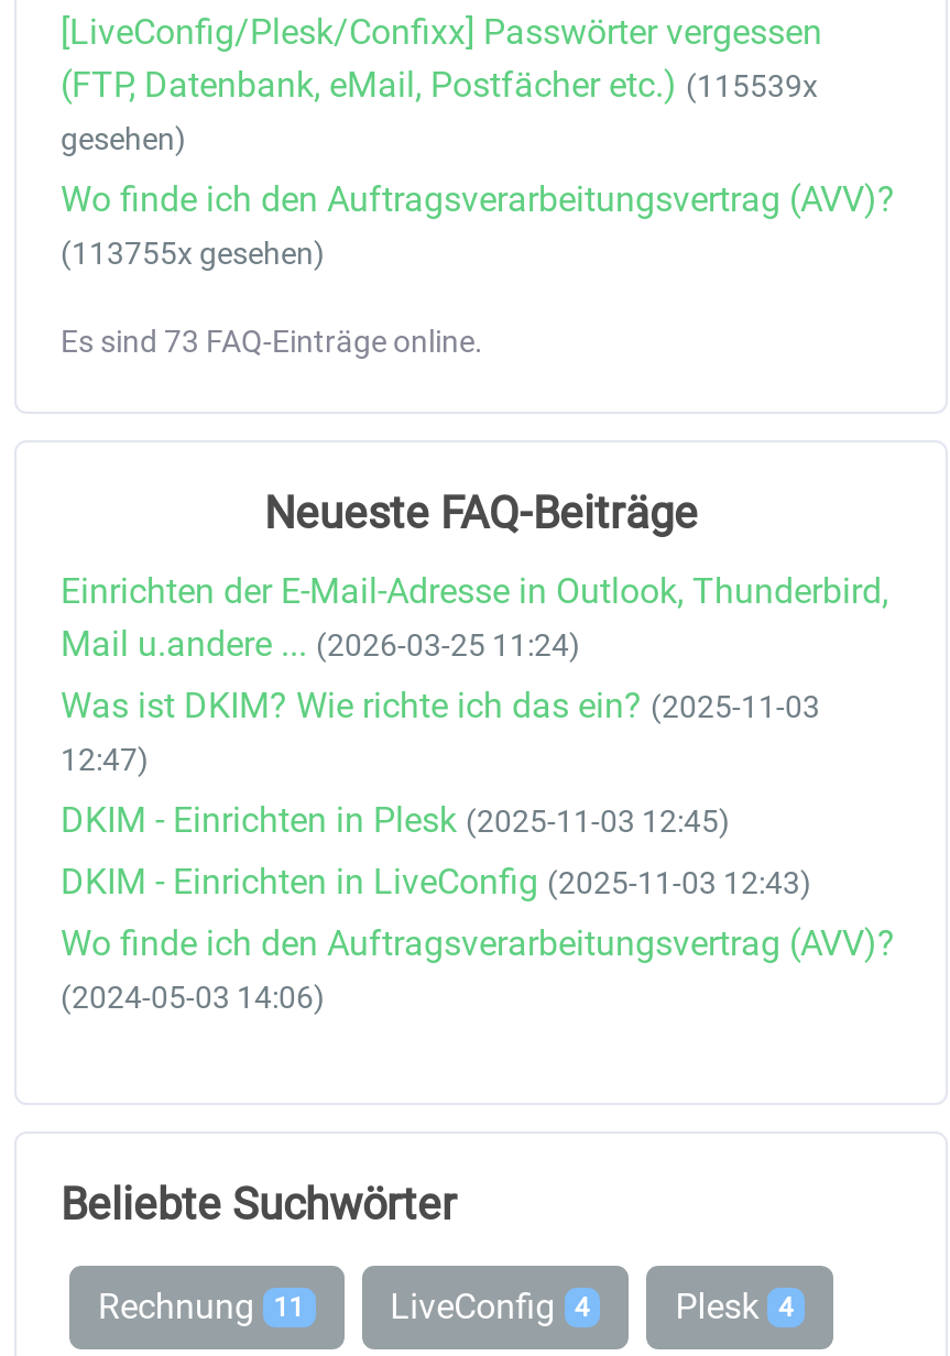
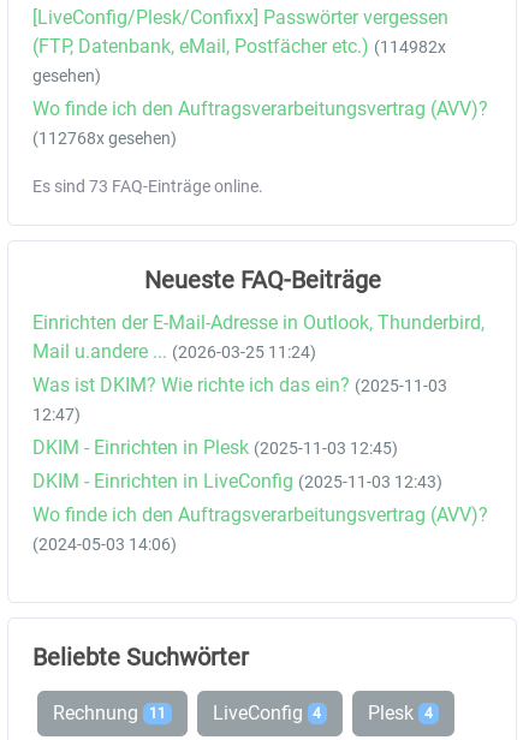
- (FTP, Datenbank, eMail, Postfächer etc.) (115539x
+ (FTP, Datenbank, eMail, Postfächer etc.) (114982x

- (113755x gesehen)
+ (112768x gesehen)
